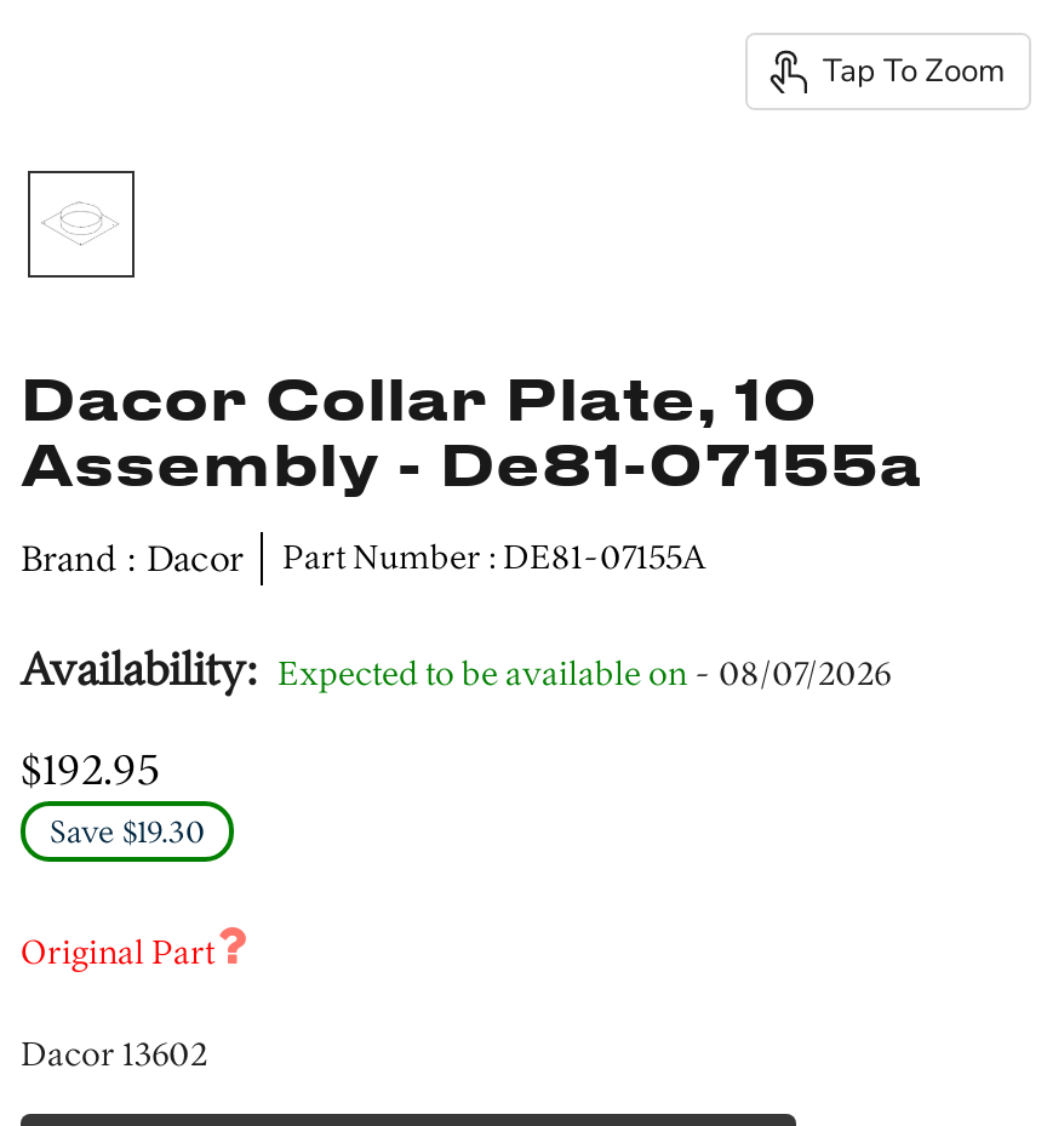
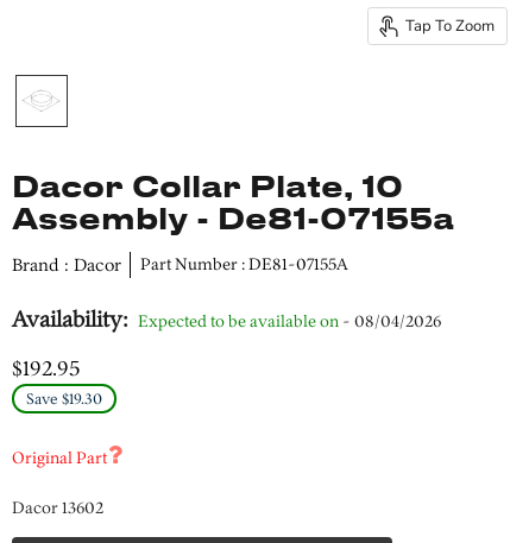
- Availability: Expected to be available on - 08/07/2026
+ Availability: Expected to be available on - 08/04/2026
